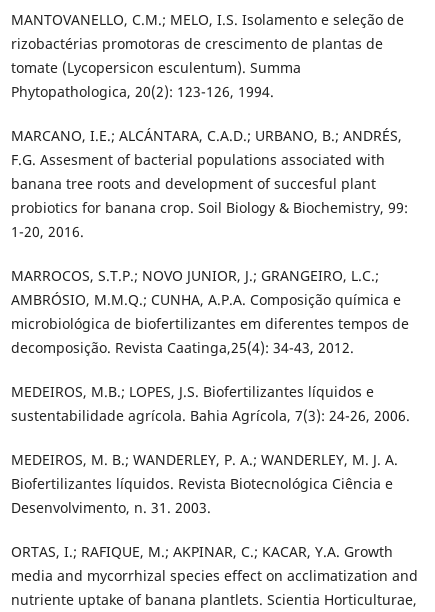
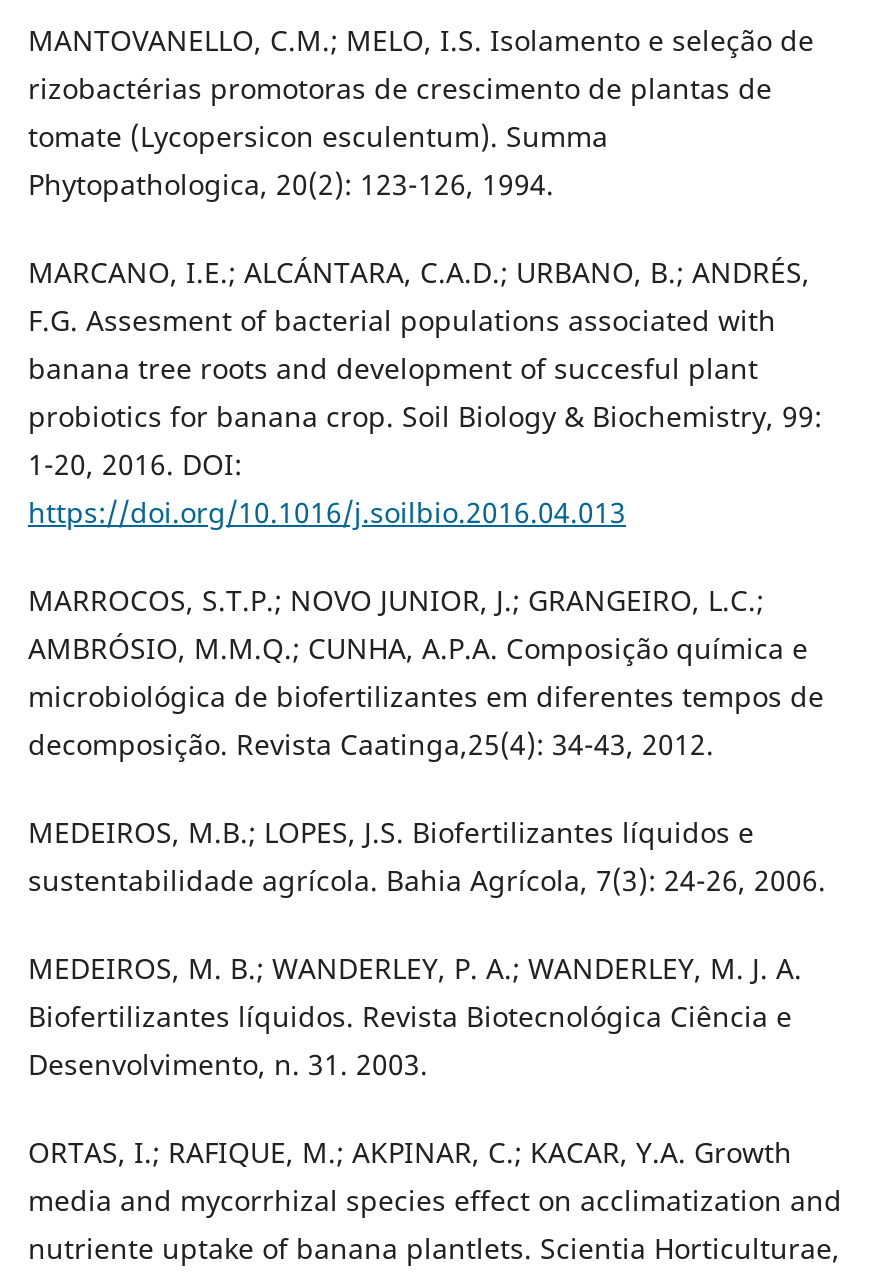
- 1-20, 2016.
+ 1-20, 2016. DOI:
+ https://doi.org/10.1016/j.soilbio.2016.04.013
